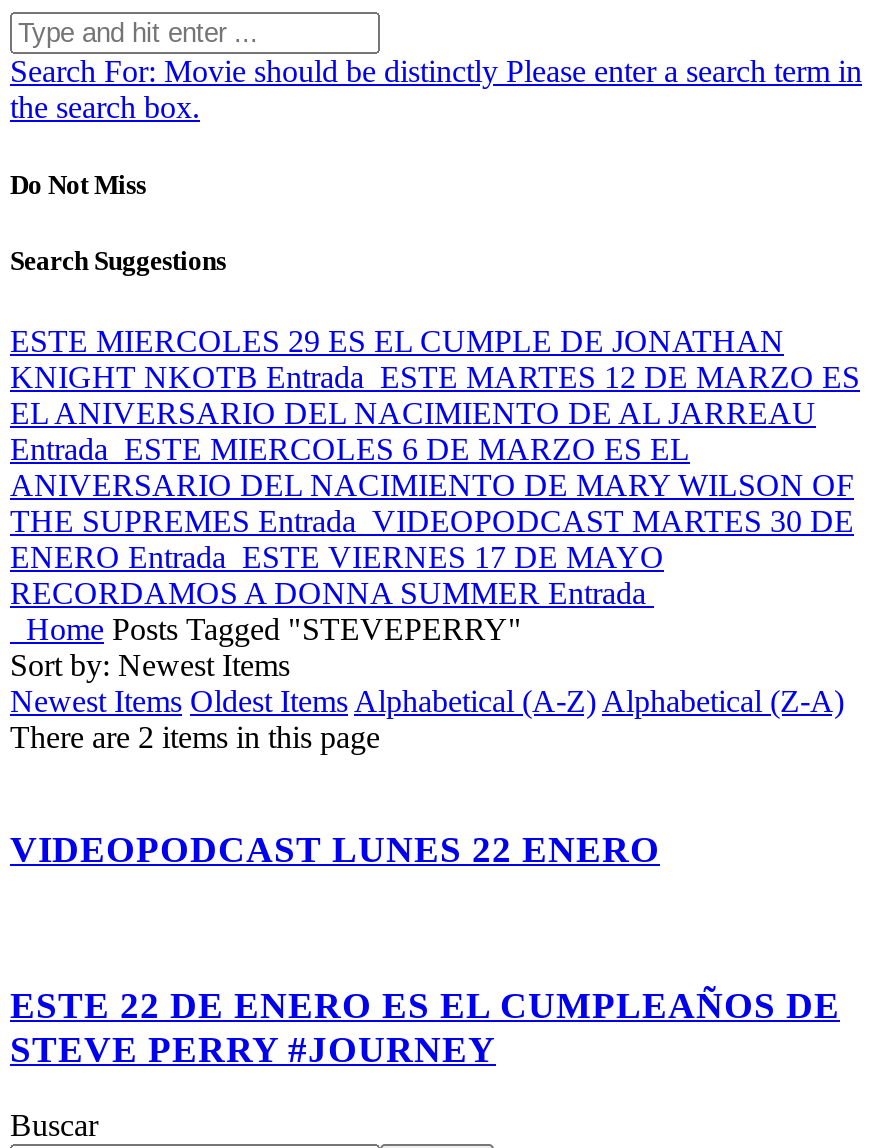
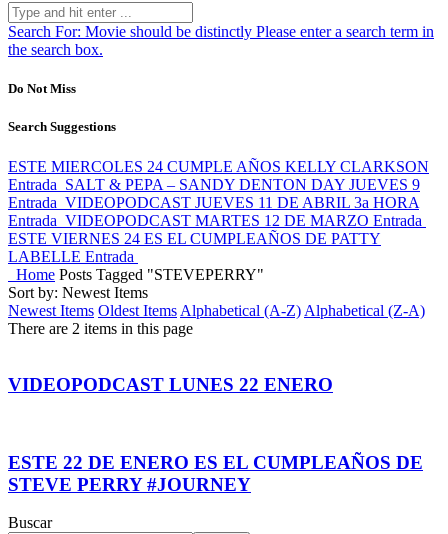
- ESTE MIERCOLES 29 ES EL CUMPLE DE JONATHAN
- KNIGHT NKOTB Entrada ESTE MARTES 12 DE MARZO ES
- EL ANIVERSARIO DEL NACIMIENTO DE AL JARREAU
- Entrada ESTE MIERCOLES 6 DE MARZO ES EL
- ANIVERSARIO DEL NACIMIENTO DE MARY WILSON OF
- THE SUPREMES Entrada VIDEOPODCAST MARTES 30 DE
- ENERO Entrada ESTE VIERNES 17 DE MAYO
- RECORDAMOS A DONNA SUMMER Entrada
+ ESTE MIERCOLES 24 CUMPLE AÑOS KELLY CLARKSON
+ Entrada SALT & PEPA – SANDY DENTON DAY JUEVES 9
+ Entrada VIDEOPODCAST JUEVES 11 DE ABRIL 3a HORA
+ Entrada VIDEOPODCAST MARTES 12 DE MARZO Entrada
+ ESTE VIERNES 24 ES EL CUMPLEAÑOS DE PATTY
+ LABELLE Entrada
